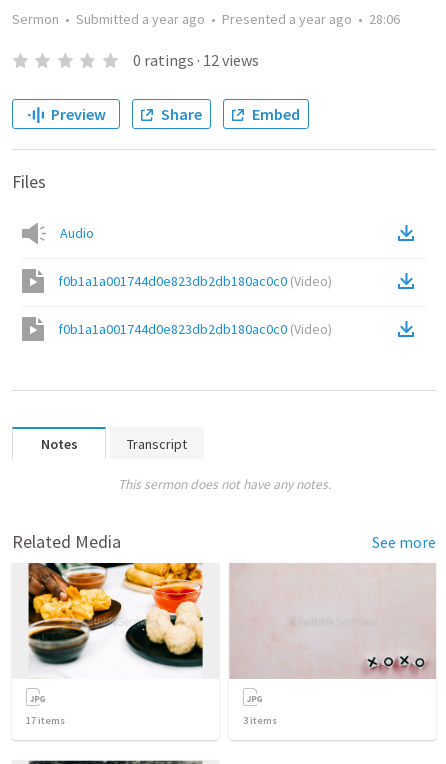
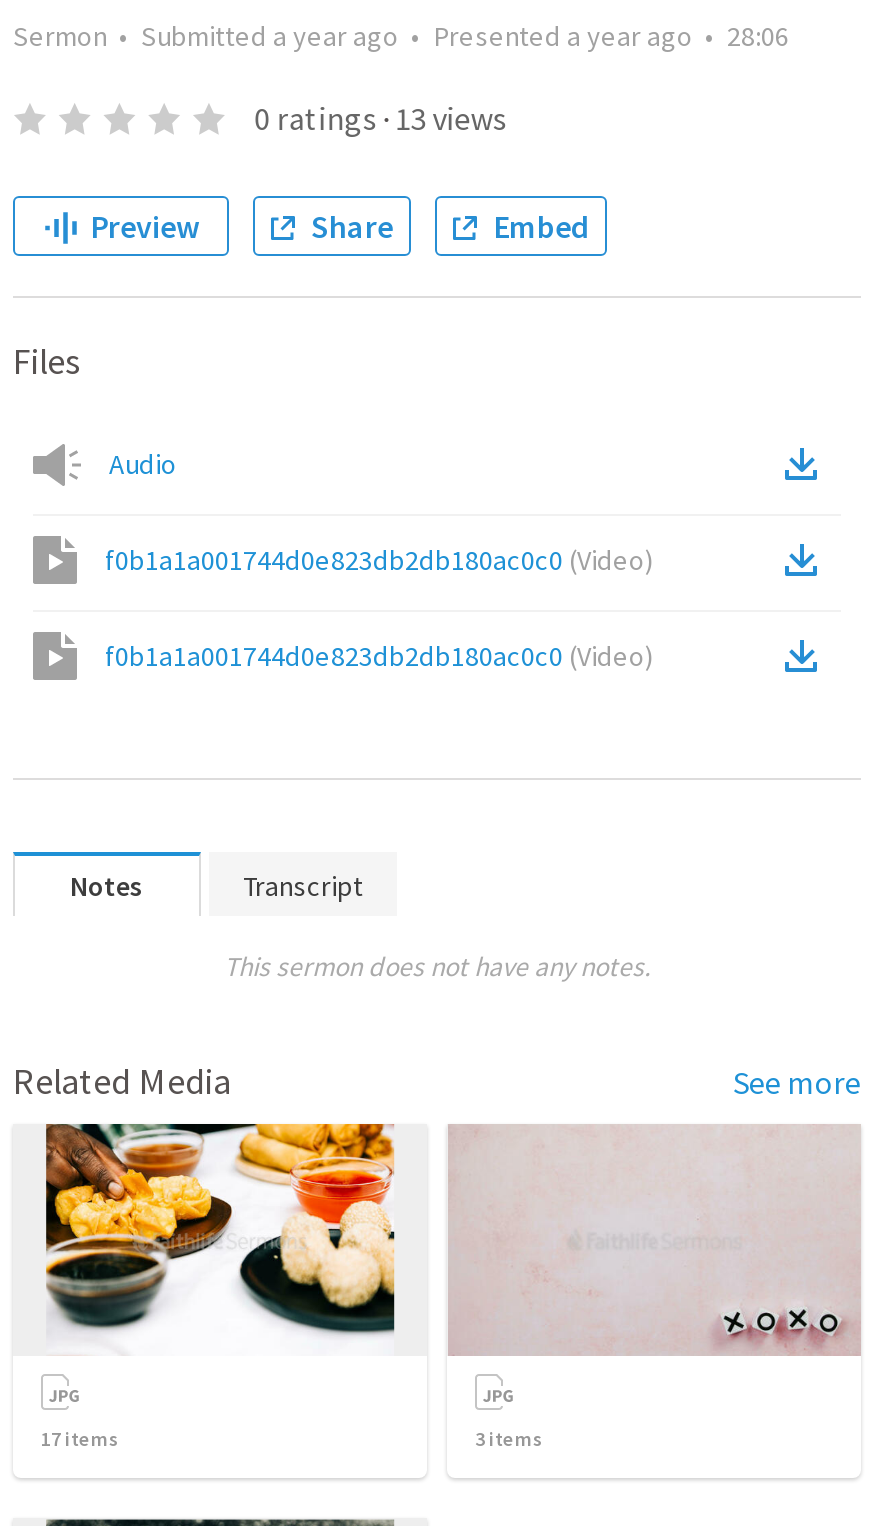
- 0 ratings · 12 views
+ 0 ratings · 13 views
